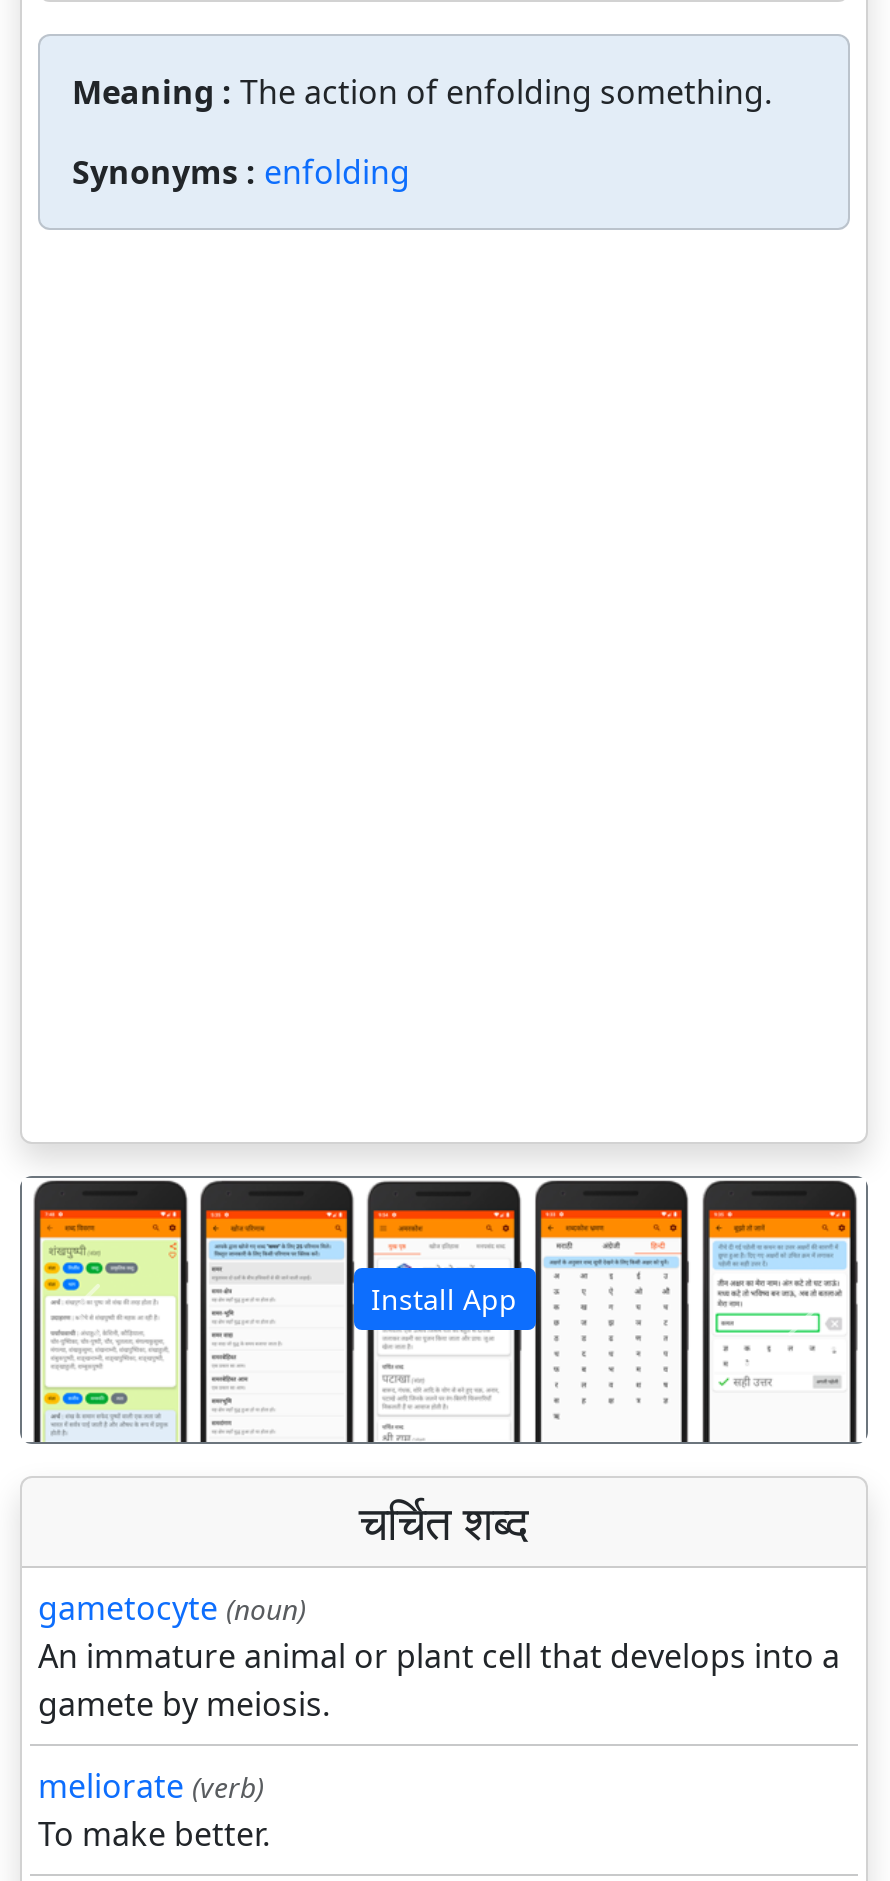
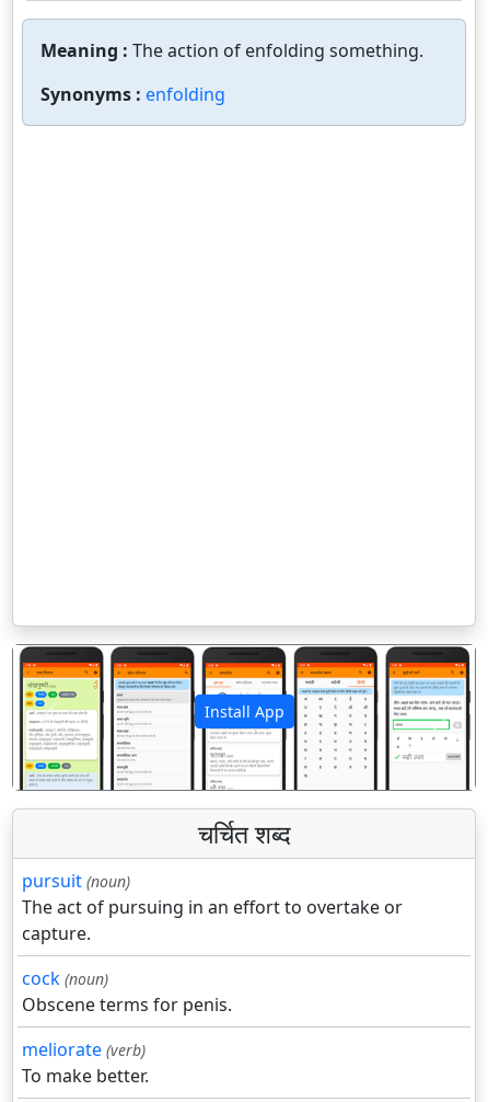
- gametocyte (noun)
- An immature animal or plant cell that develops into a
- gamete by meiosis.
+ pursuit (noun)
+ The act of pursuing in an effort to overtake or
+ capture.
+ cock (noun)
+ Obscene terms for penis.
